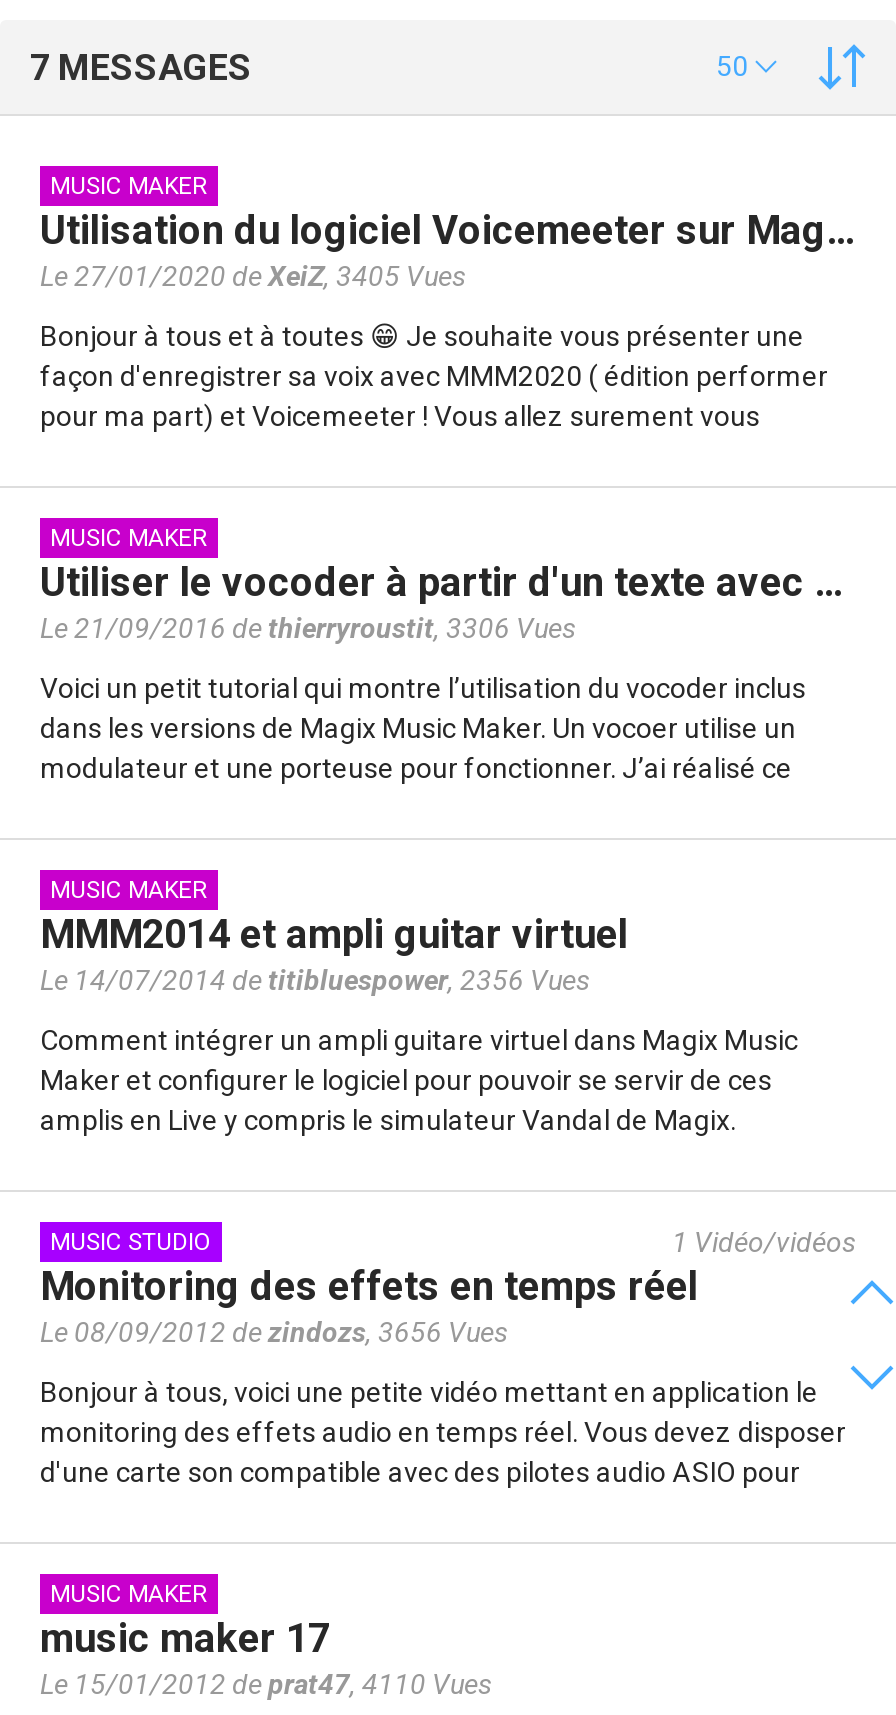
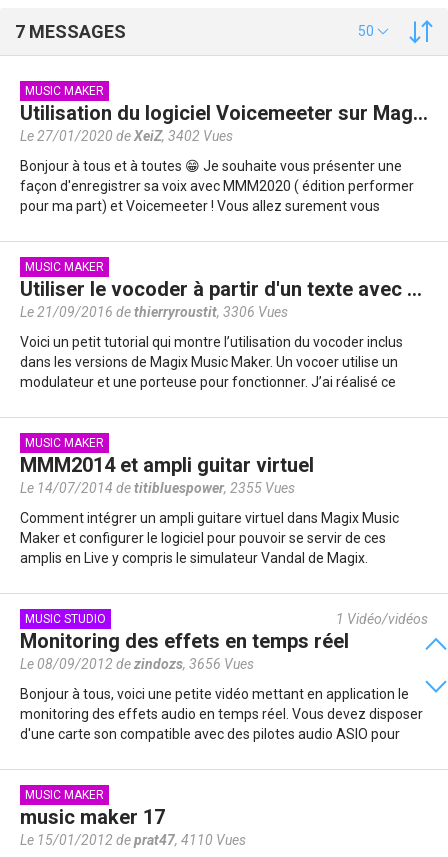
- Le 27/01/2020 de XeiZ, 3405 Vues
+ Le 27/01/2020 de XeiZ, 3402 Vues

- Le 14/07/2014 de titibluespower, 2356 Vues
+ Le 14/07/2014 de titibluespower, 2355 Vues
